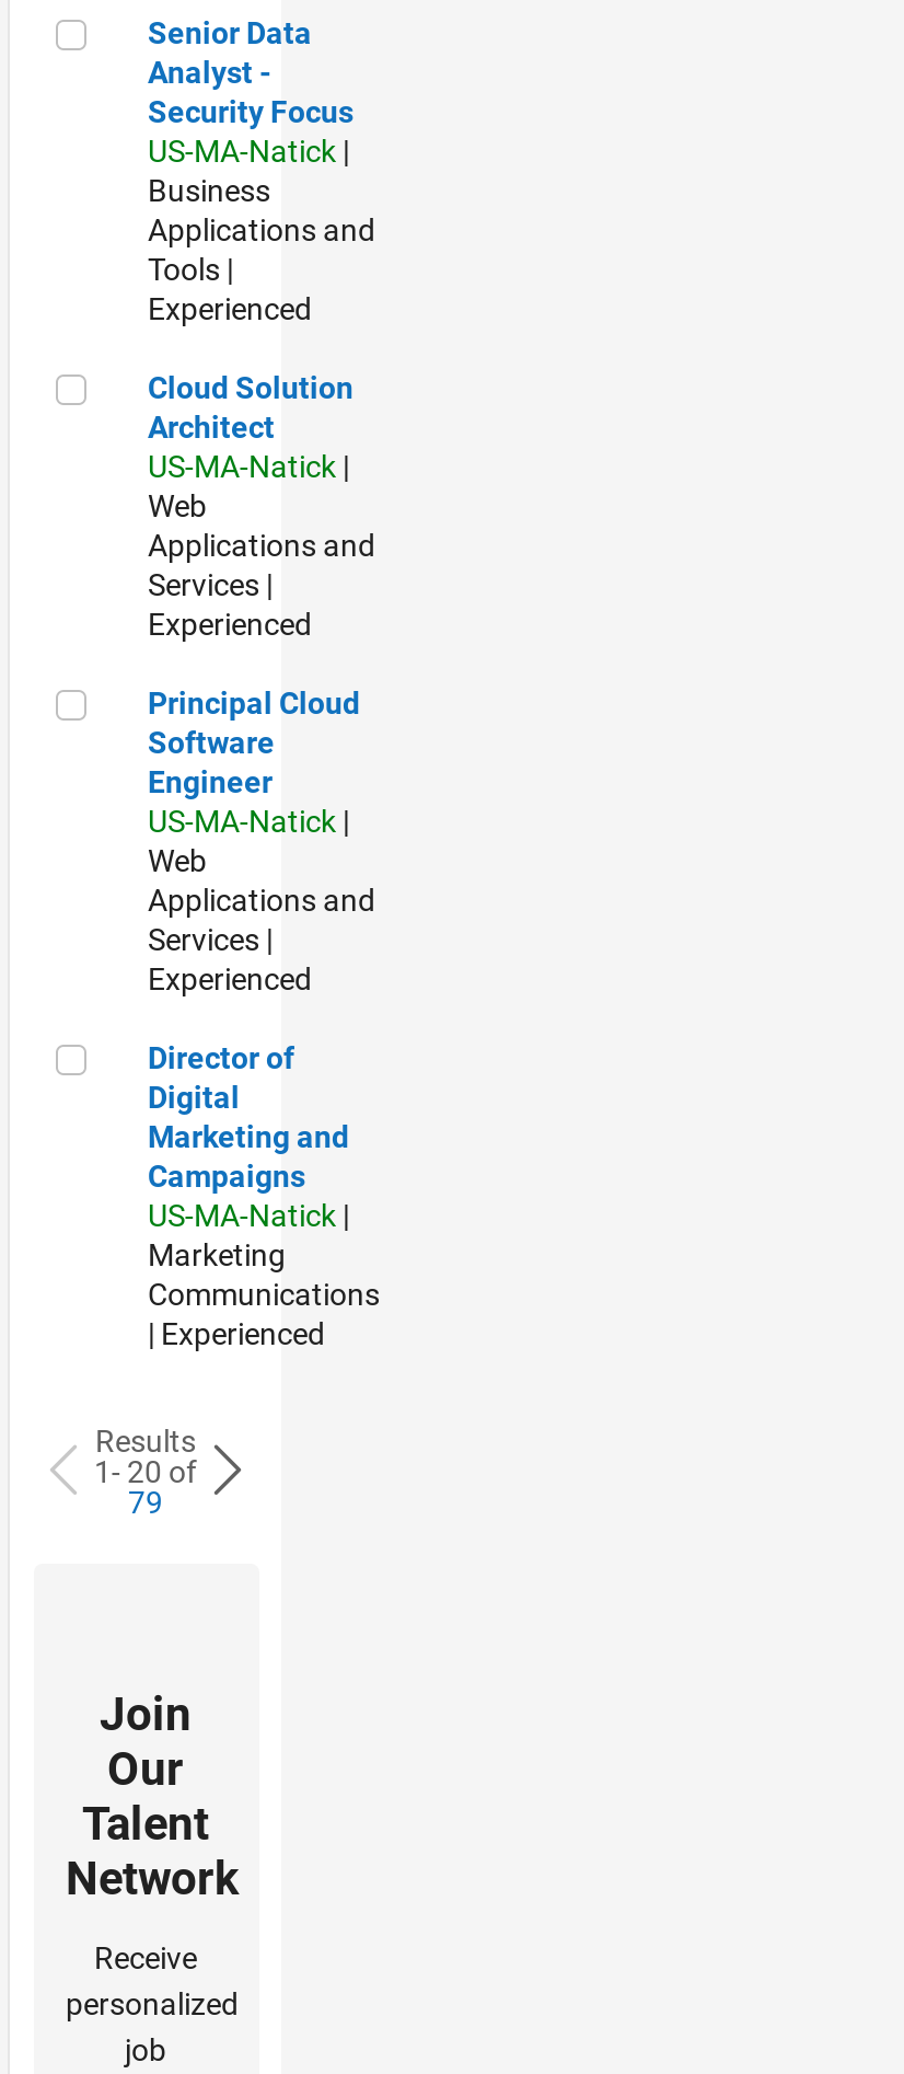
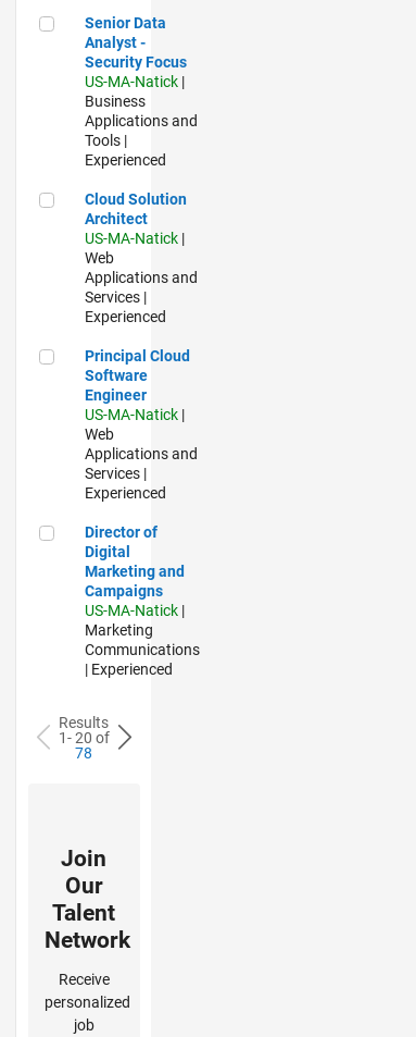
- 79
+ 78
